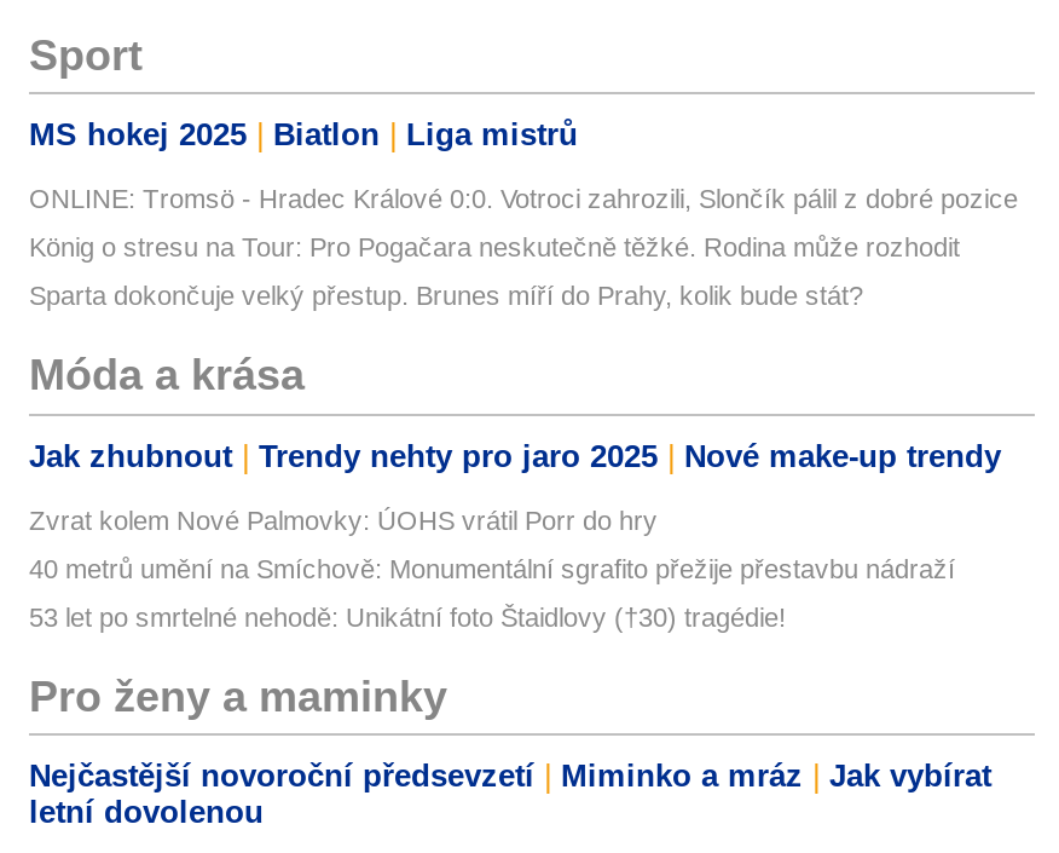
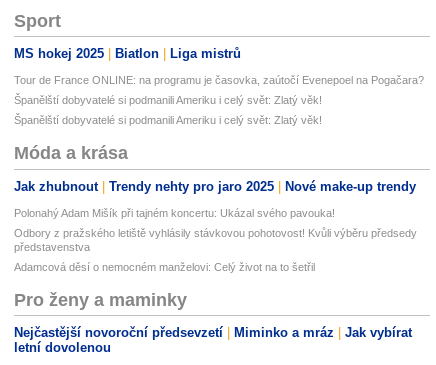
- ONLINE: Tromsö - Hradec Králové 0:0. Votroci zahrozili, Slončík pálil z dobré pozice
+ Tour de France ONLINE: na programu je časovka, zaútočí Evenepoel na Pogačara?

- König o stresu na Tour: Pro Pogačara neskutečně těžké. Rodina může rozhodit
+ Španělští dobyvatelé si podmanili Ameriku i celý svět: Zlatý věk!

- Sparta dokončuje velký přestup. Brunes míří do Prahy, kolik bude stát?
+ Španělští dobyvatelé si podmanili Ameriku i celý svět: Zlatý věk!

- Zvrat kolem Nové Palmovky: ÚOHS vrátil Porr do hry
+ Polonahý Adam Mišík při tajném koncertu: Ukázal svého pavouka!

- 40 metrů umění na Smíchově: Monumentální sgrafito přežije přestavbu nádraží
+ Odbory z pražského letiště vyhlásily stávkovou pohotovost! Kvůli výběru předsedy
+ představenstva

- 53 let po smrtelné nehodě: Unikátní foto Štaidlovy (†30) tragédie!
+ Adamcová děsí o nemocném manželovi: Celý život na to šetřil
